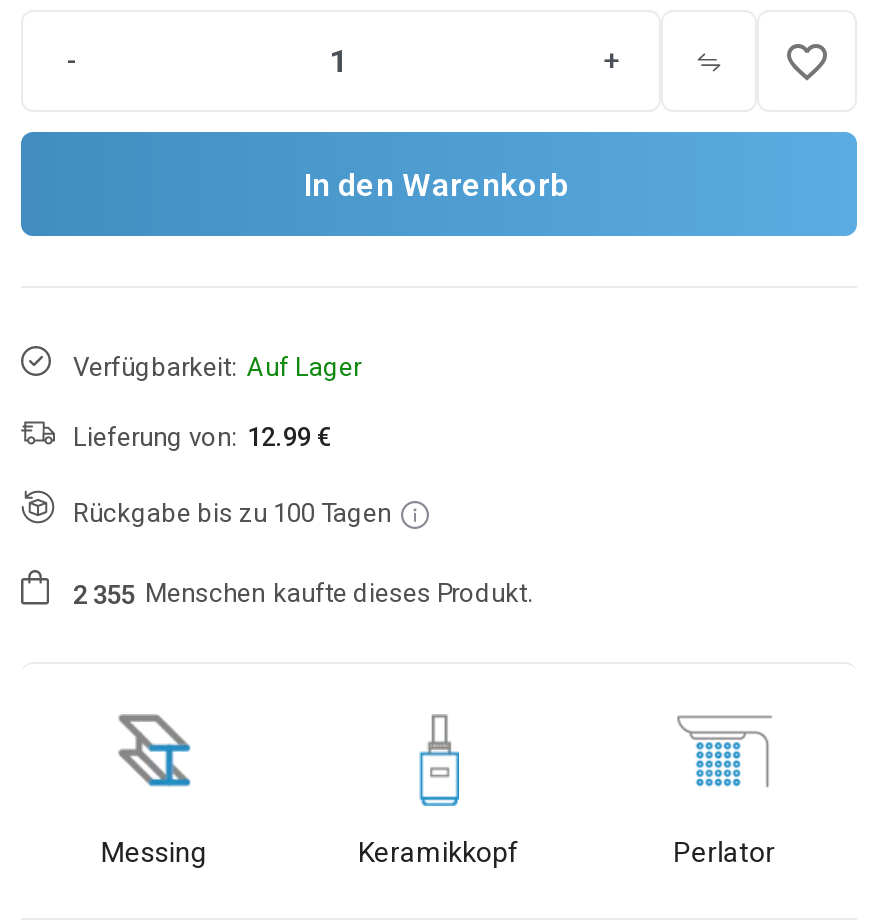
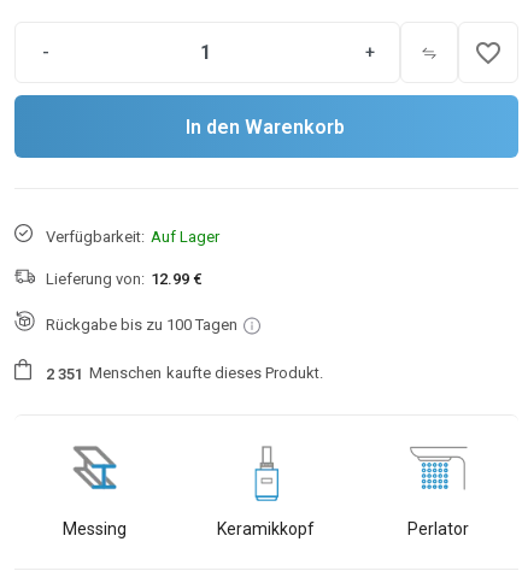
- 2 355 Menschen kaufte dieses Produkt.
+ 2 351 Menschen kaufte dieses Produkt.
